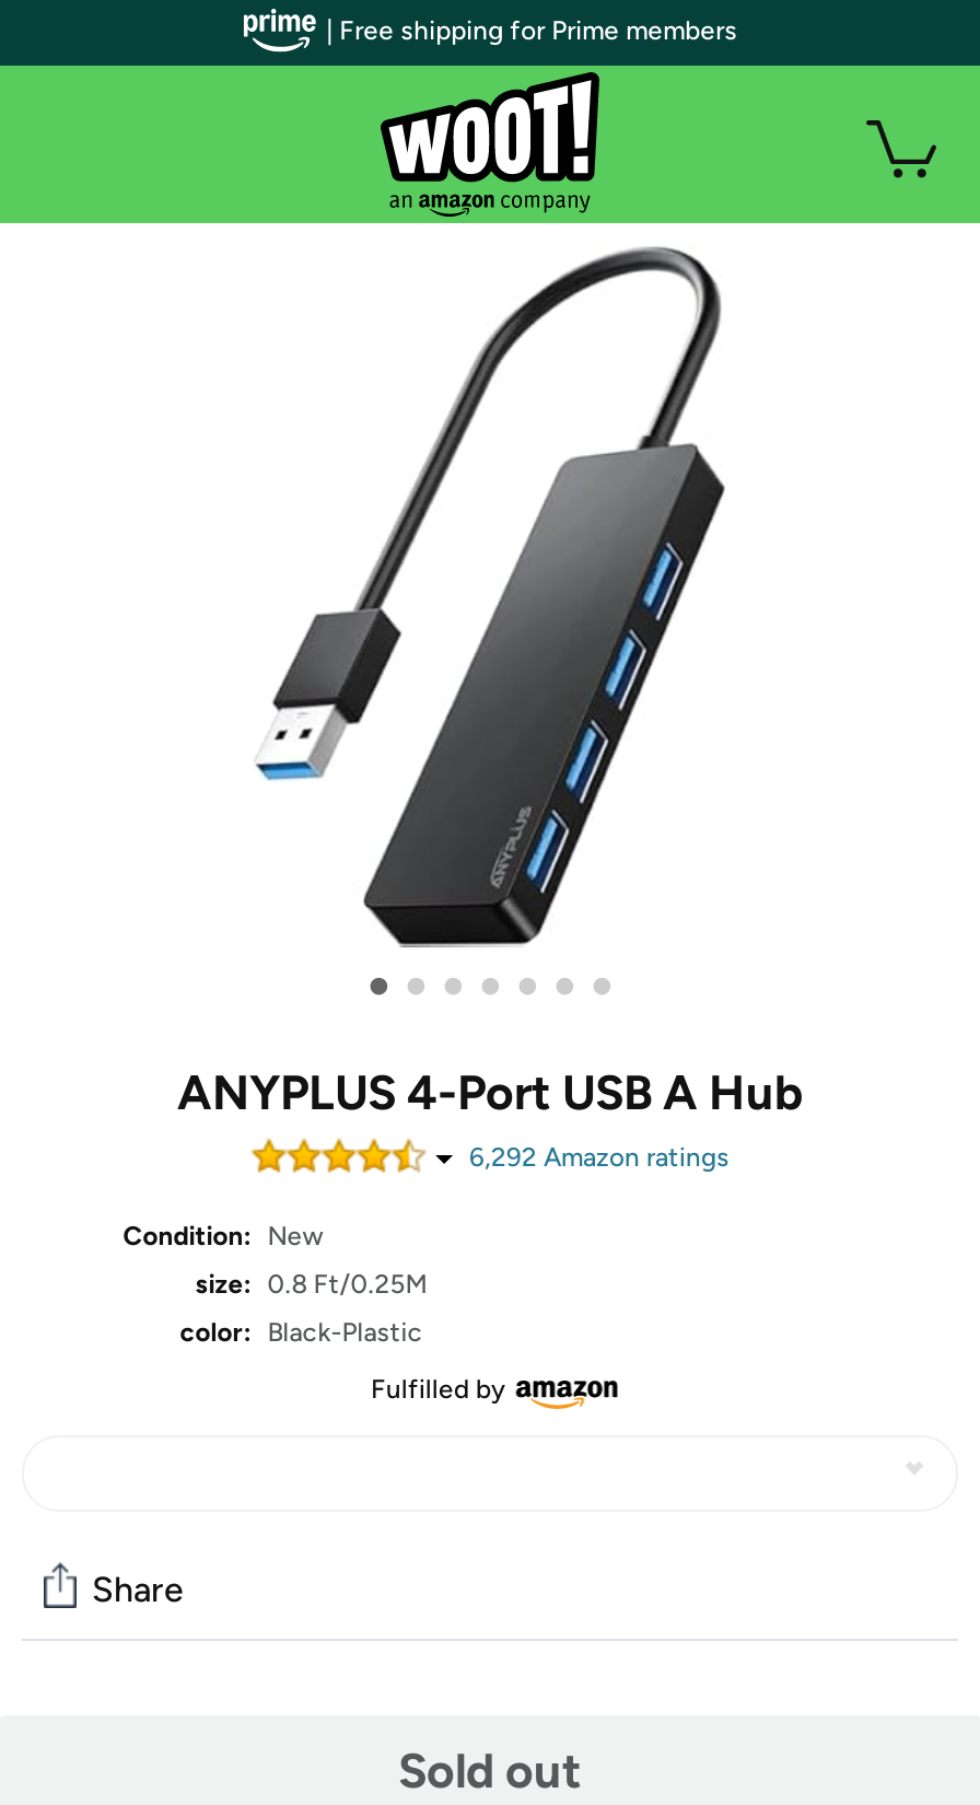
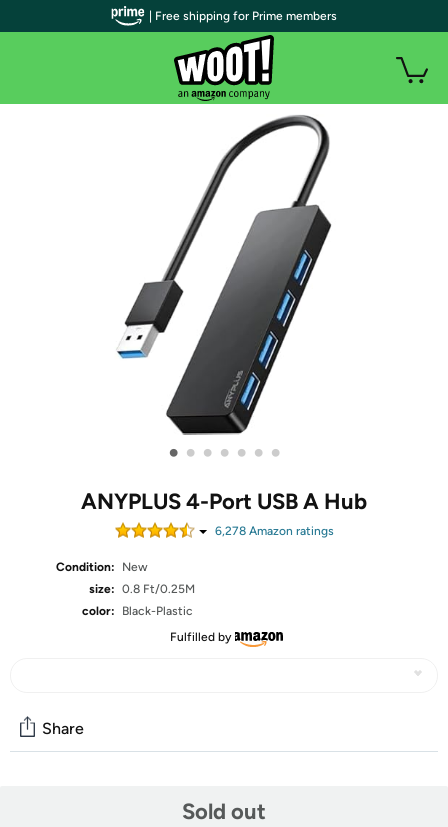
- 6,292 Amazon ratings
+ 6,278 Amazon ratings
